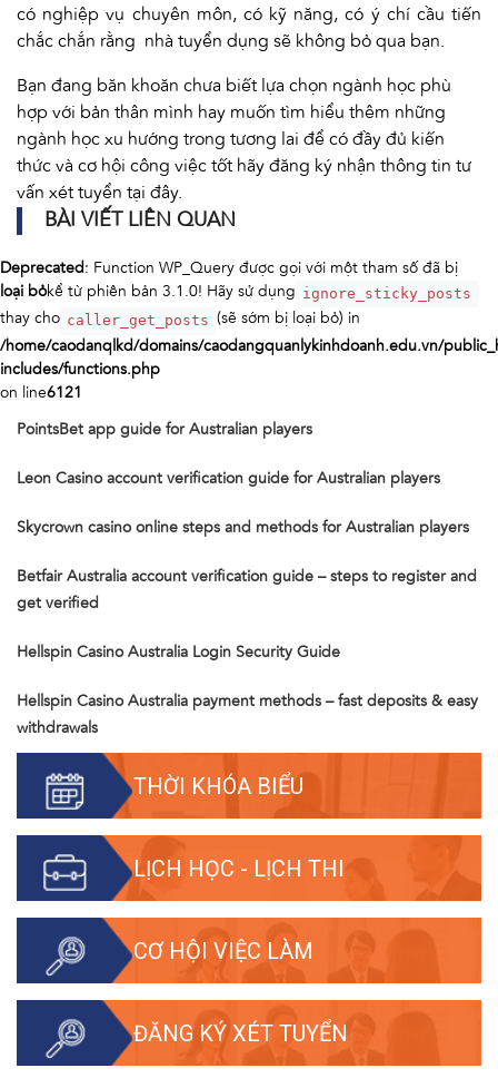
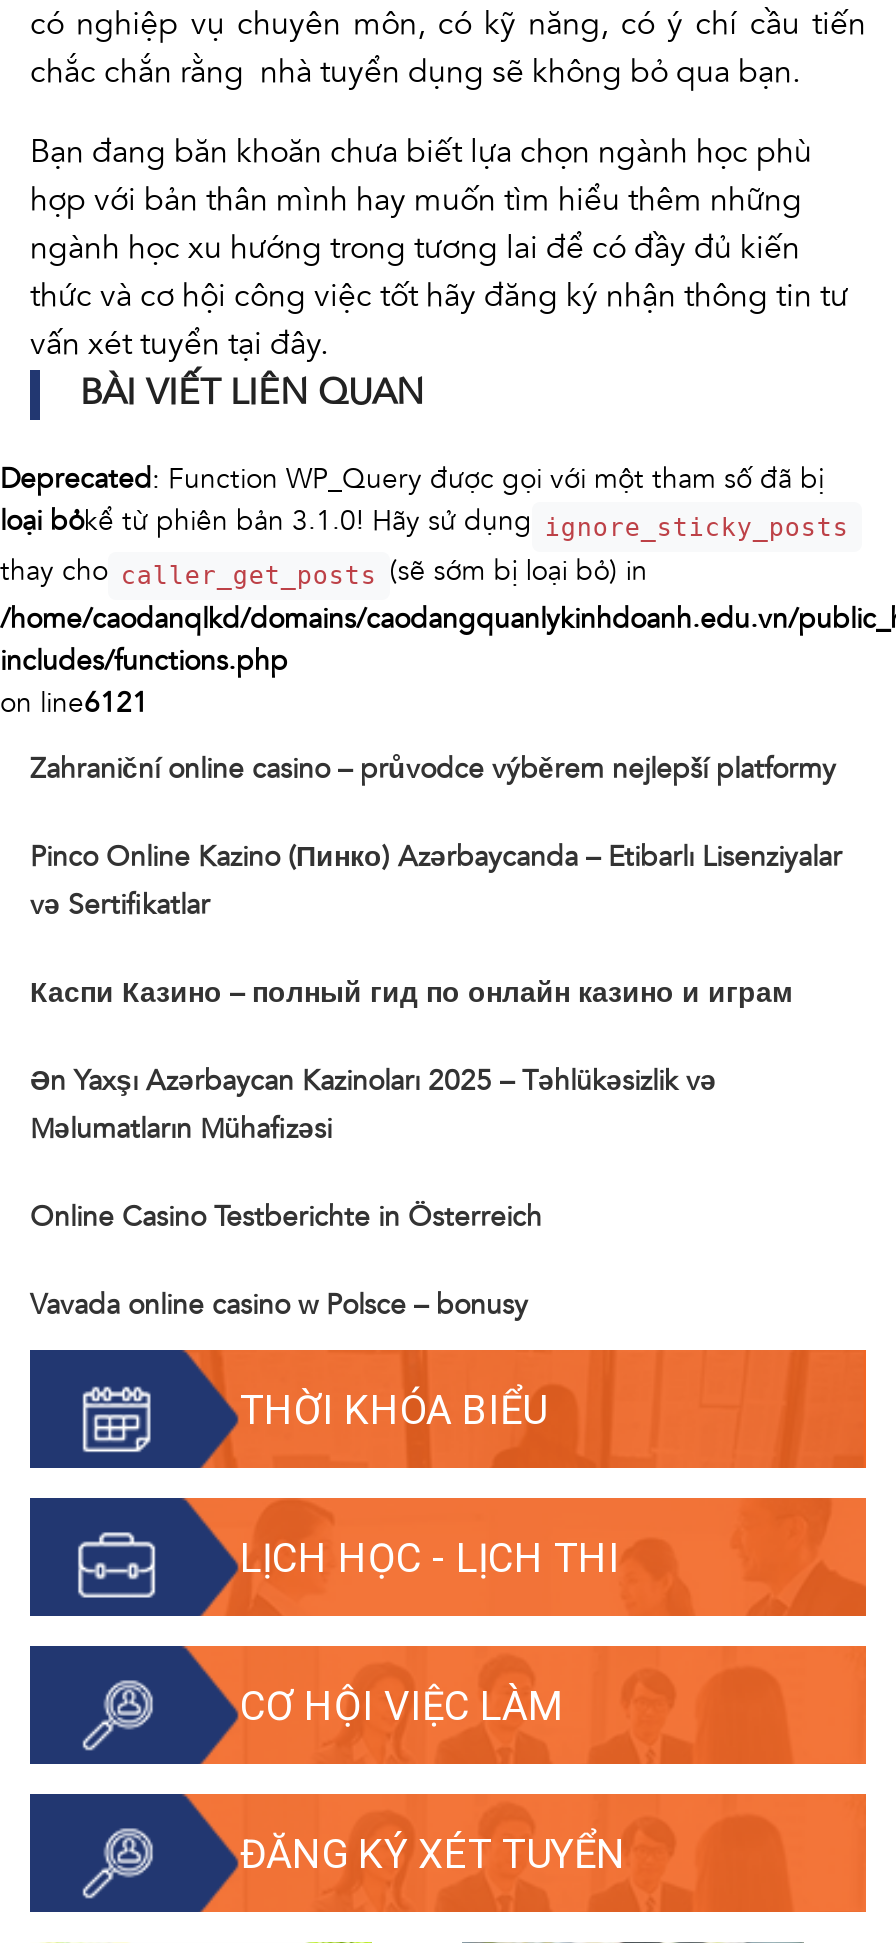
- PointsBet app guide for Australian players
+ Zahraniční online casino – průvodce výběrem nejlepší platformy

- Leon Casino account verification guide for Australian players
+ Pinco Online Kazino (Пинко) Azərbaycanda – Etibarlı Lisenziyalar

- Skycrown casino online steps and methods for Australian players
+ və Sertifikatlar

- Betfair Australia account verification guide – steps to register and
+ Каспи Казино – полный гид по онлайн казино и играм

- get verified
+ Ən Yaxşı Azərbaycan Kazinoları 2025 – Təhlükəsizlik və

- Hellspin Casino Australia Login Security Guide
+ Məlumatların Mühafizəsi

- Hellspin Casino Australia payment methods – fast deposits & easy
+ Online Casino Testberichte in Österreich

- withdrawals
+ Vavada online casino w Polsce – bonusy
